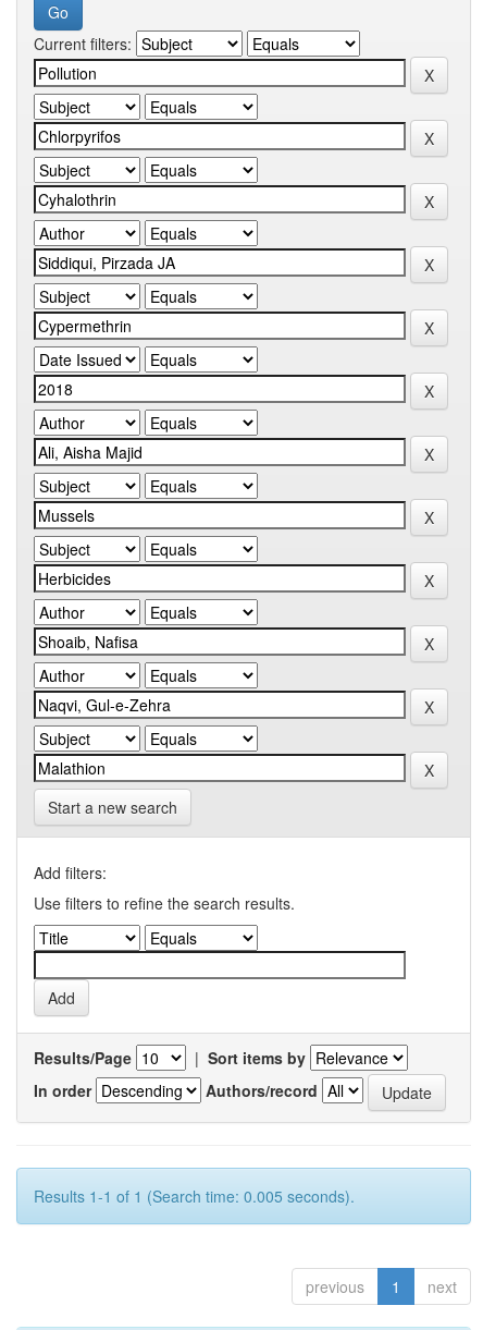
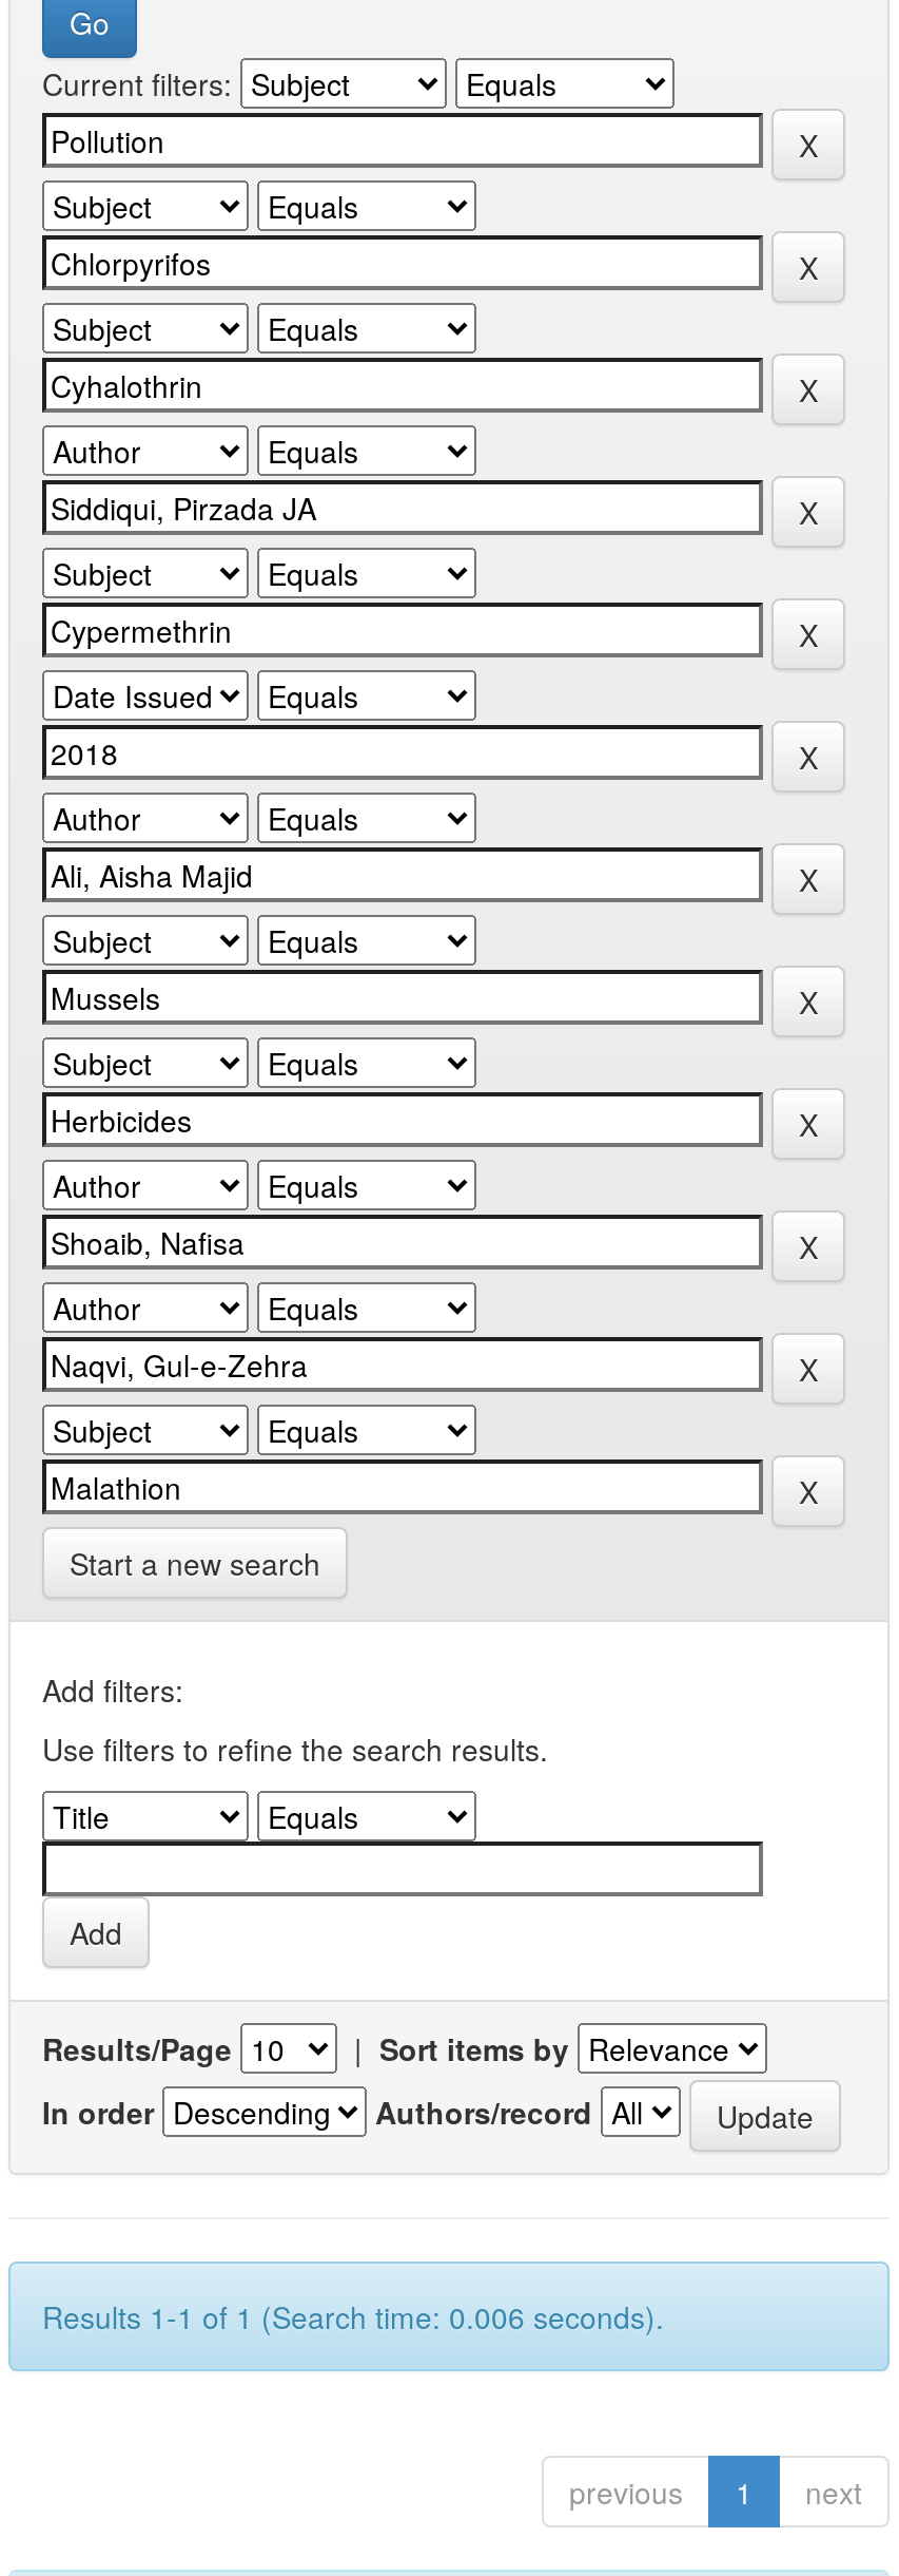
- Results 1-1 of 1 (Search time: 0.005 seconds).
+ Results 1-1 of 1 (Search time: 0.006 seconds).
